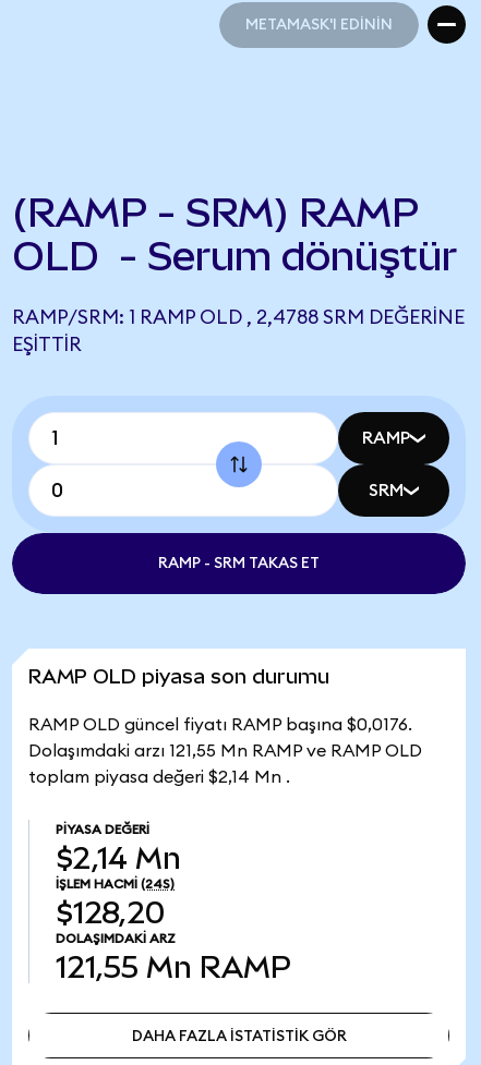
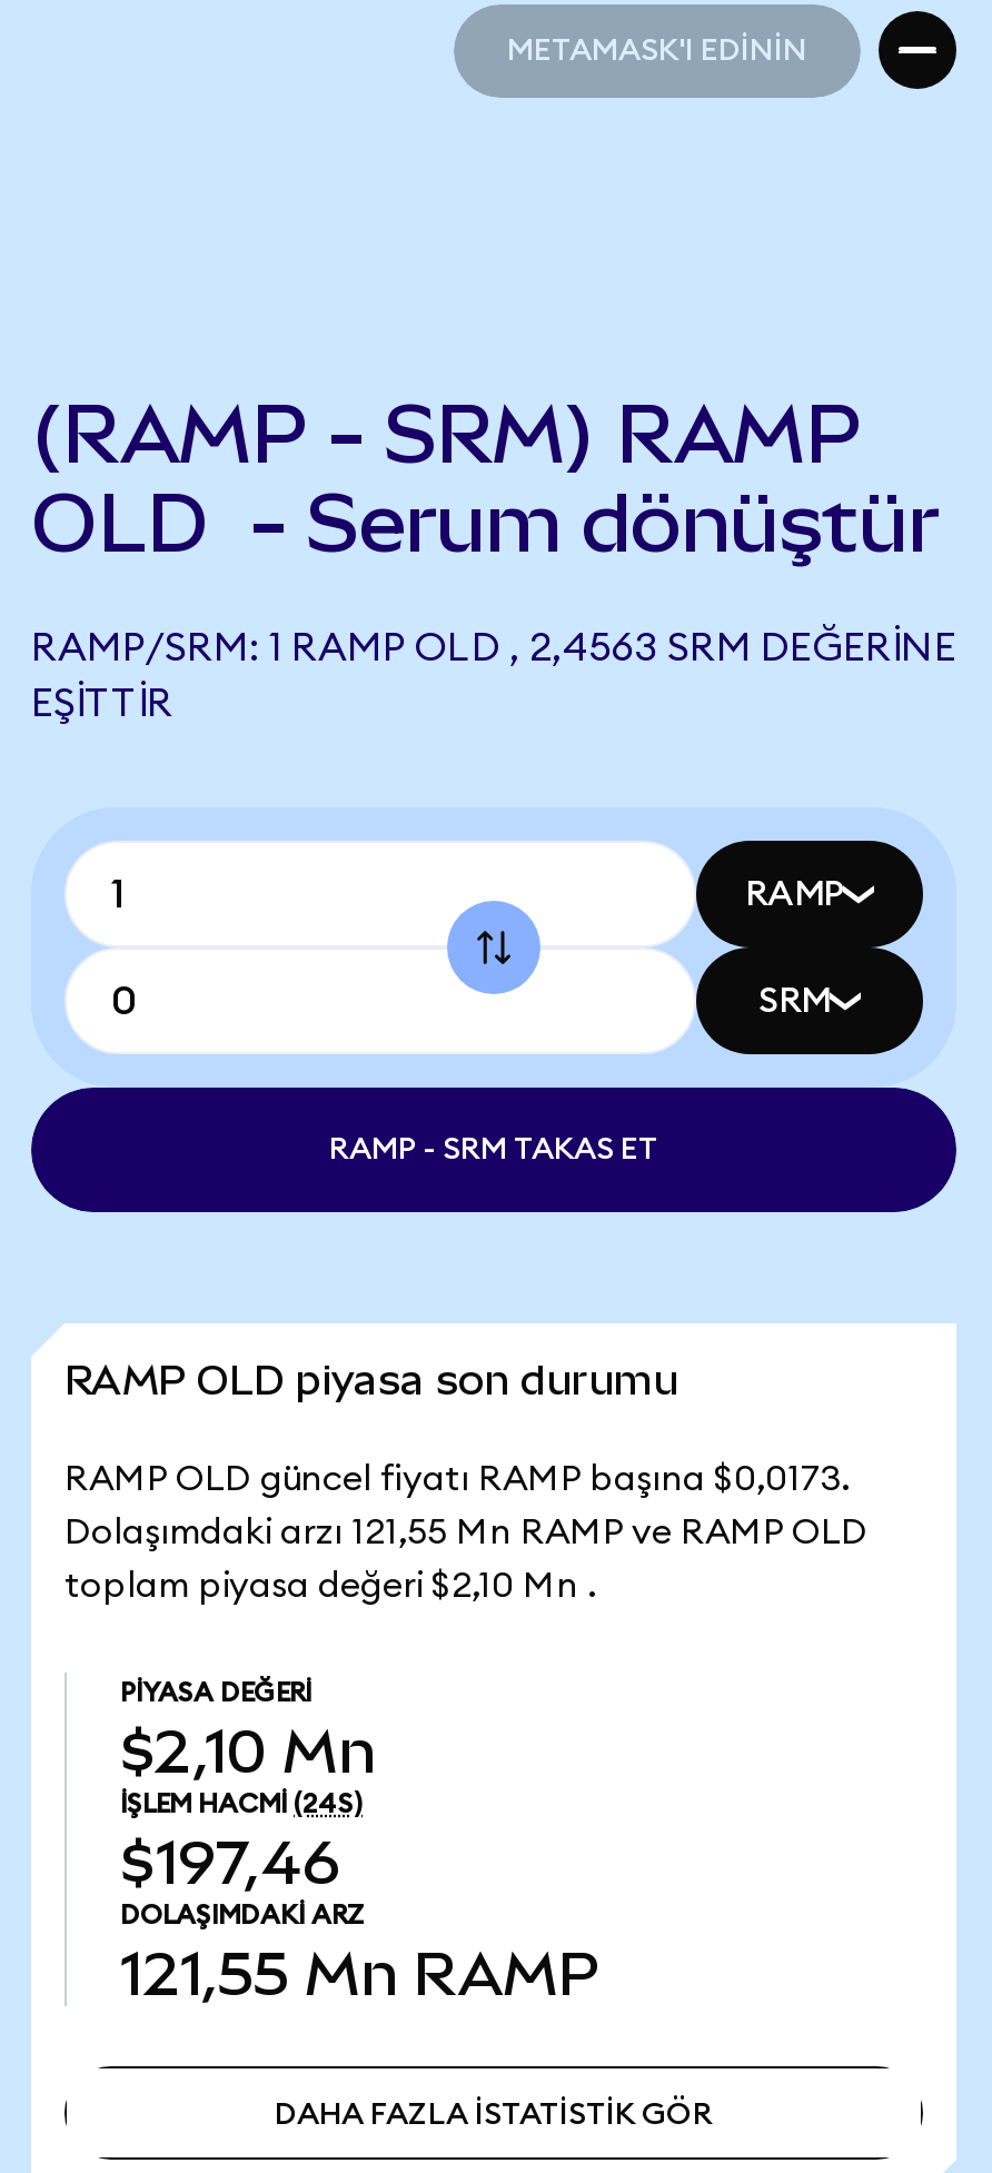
- RAMP/SRM: 1 RAMP OLD , 2,4788 SRM DEĞERINE
+ RAMP/SRM: 1 RAMP OLD , 2,4563 SRM DEĞERINE

- RAMP OLD güncel fiyatı RAMP başına $0,0176.
+ RAMP OLD güncel fiyatı RAMP başına $0,0173.

- toplam piyasa değeri $2,14 Mn .
+ toplam piyasa değeri $2,10 Mn .

- $2,14 Mn
+ $2,10 Mn

- $128,20
+ $197,46
